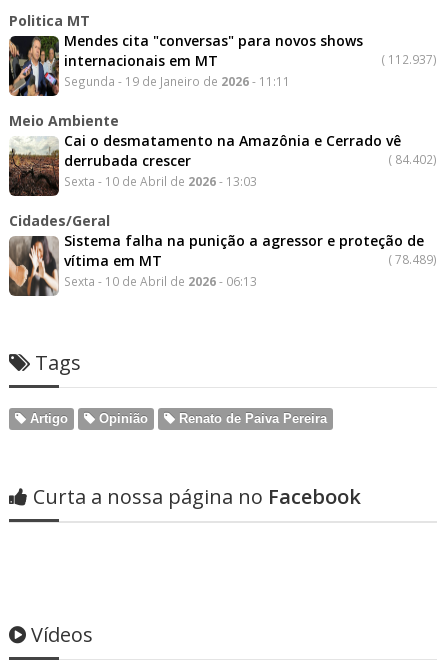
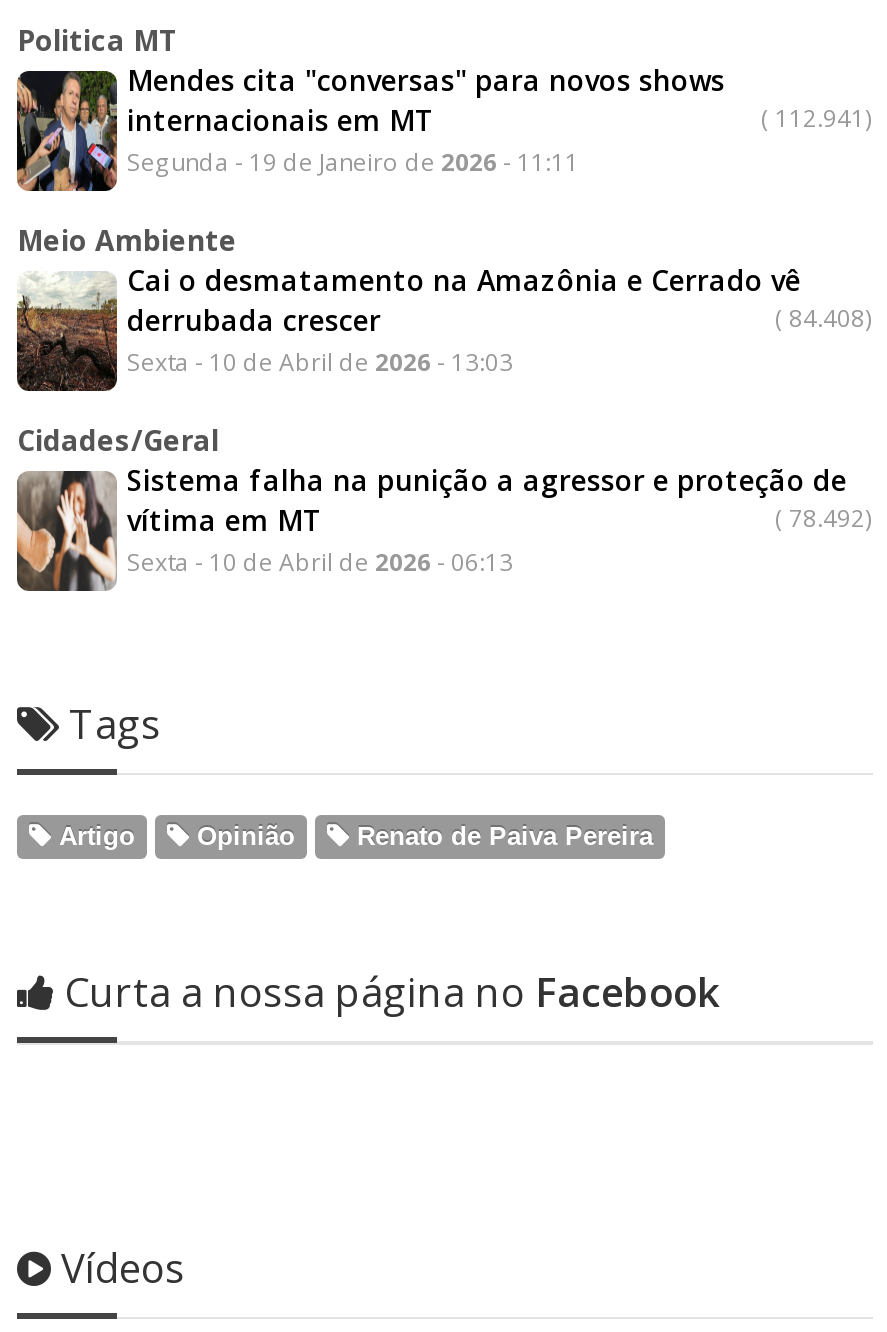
- (112.937)
+ (112.941)

- (84.402)
+ (84.408)

- (78.489)
+ (78.492)
